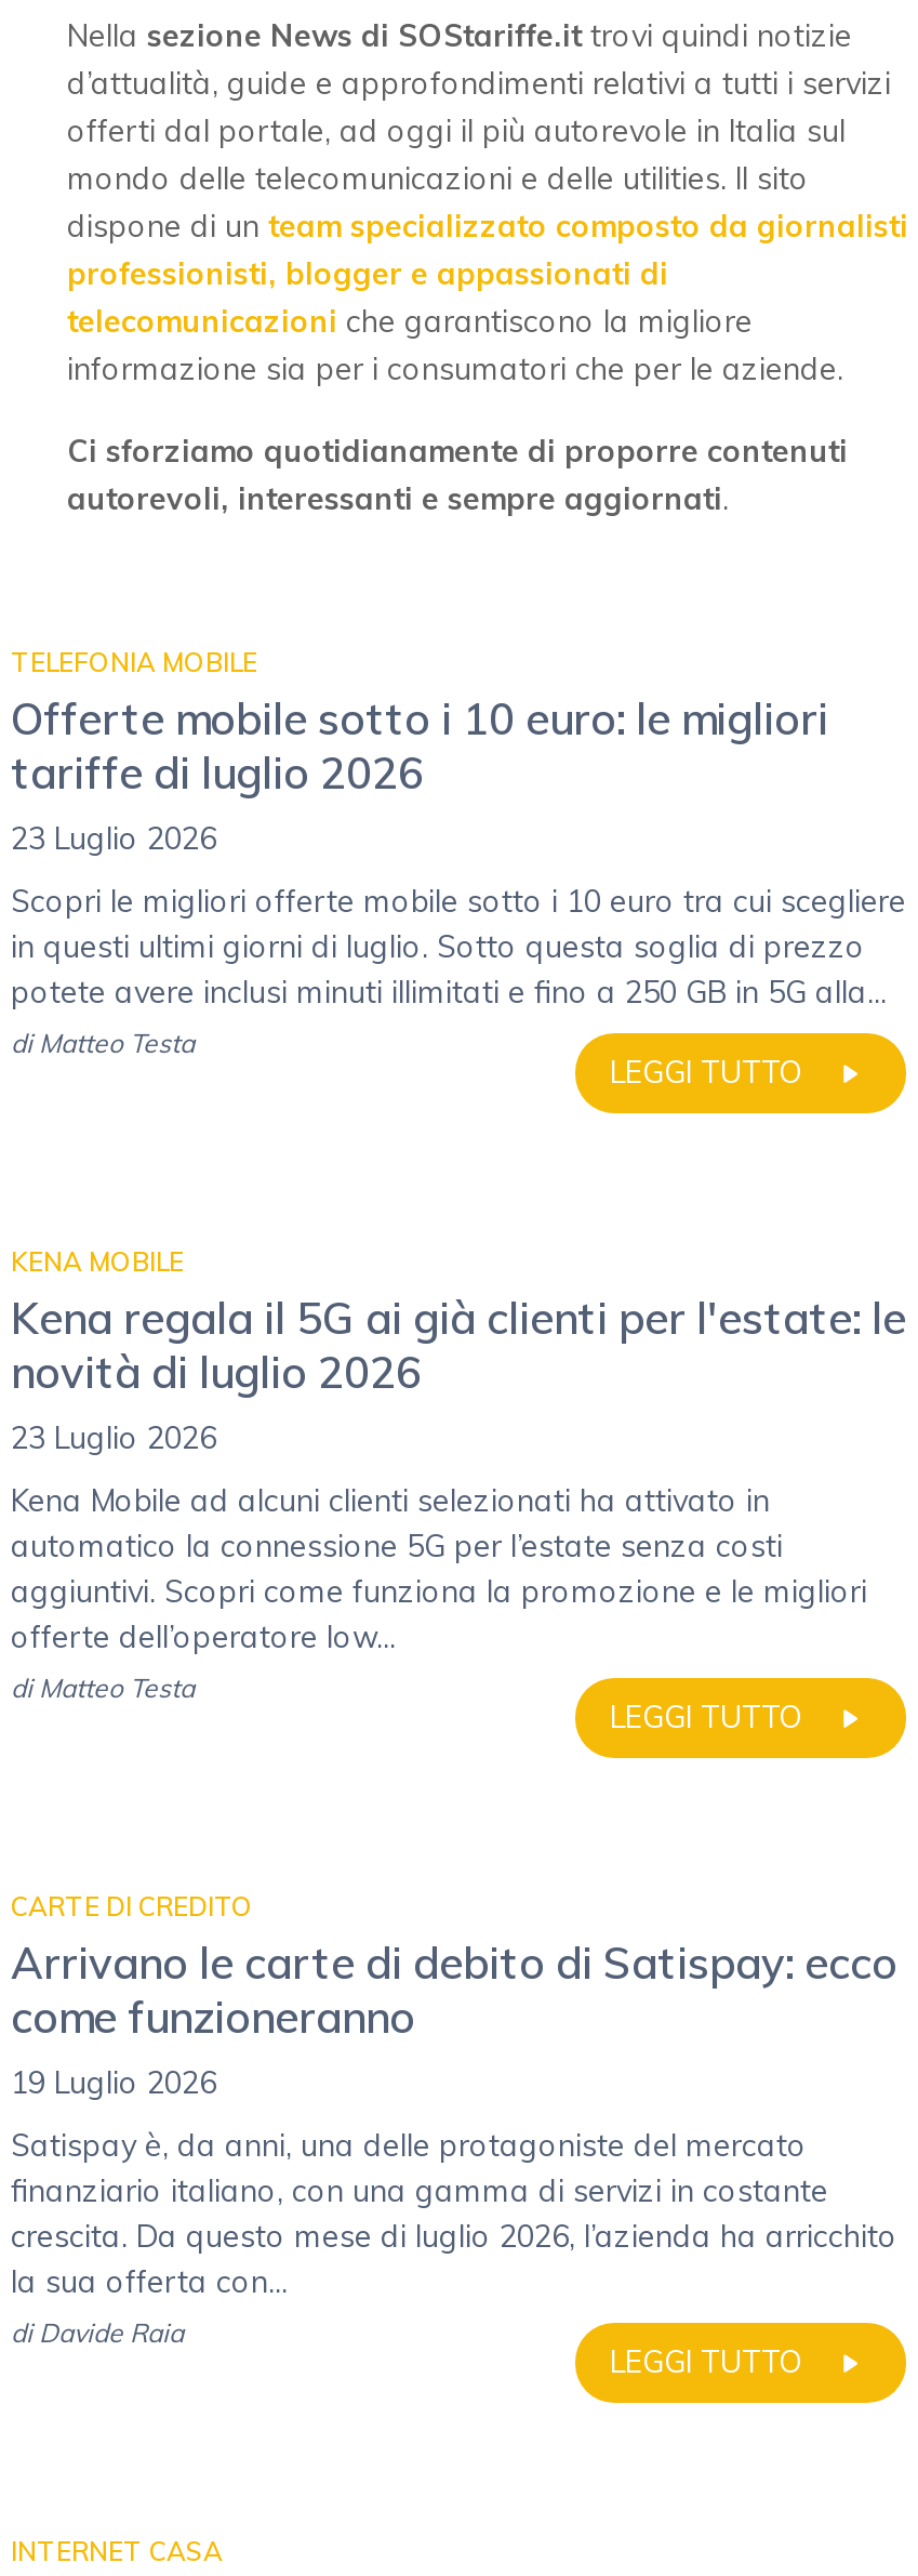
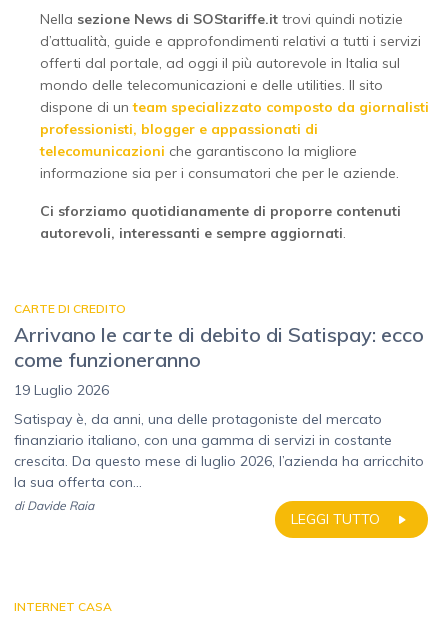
- TELEFONIA MOBILE
- Offerte mobile sotto i 10 euro: le migliori
- tariffe di luglio 2026
- 23 Luglio 2026
- Scopri le migliori offerte mobile sotto i 10 euro tra cui scegliere
- in questi ultimi giorni di luglio. Sotto questa soglia di prezzo
- potete avere inclusi minuti illimitati e fino a 250 GB in 5G alla...
- LEGGI TUTTO

- di Matteo Testa

- KENA MOBILE
- Kena regala il 5G ai già clienti per l'estate: le
- novità di luglio 2026
- 23 Luglio 2026
- Kena Mobile ad alcuni clienti selezionati ha attivato in
- automatico la connessione 5G per l’estate senza costi
- aggiuntivi. Scopri come funziona la promozione e le migliori
- offerte dell’operatore low...
- LEGGI TUTTO

- di Matteo Testa
